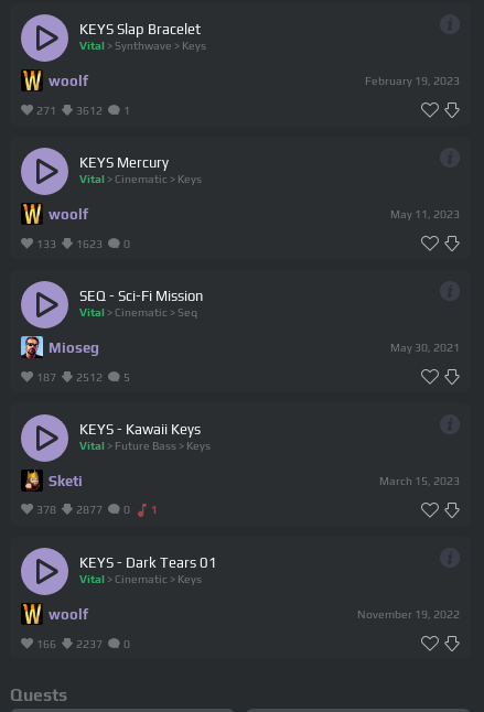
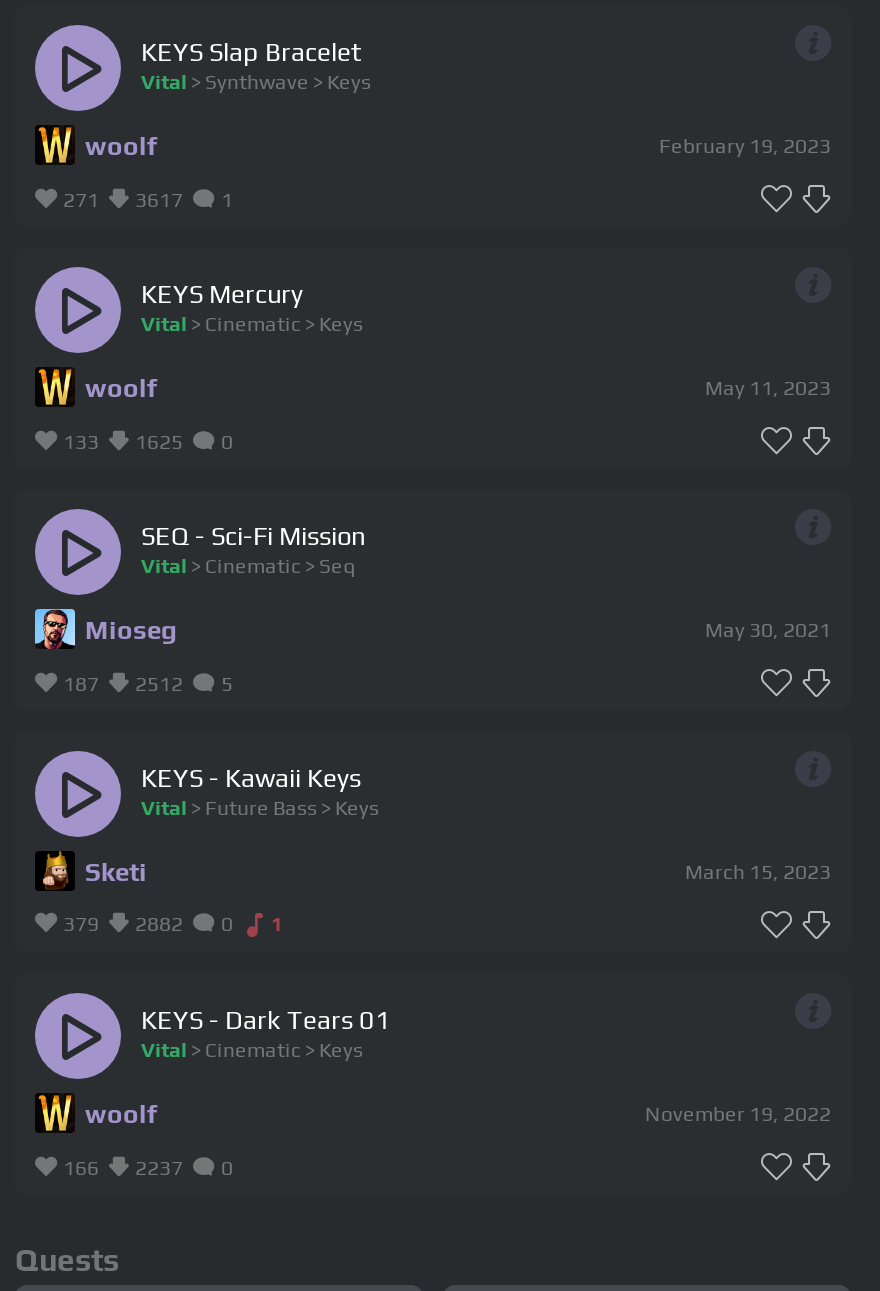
- 271 3612 1
+ 271 3617 1

- 133 1623 0
+ 133 1625 0

- 378
+ 379

- 2877
+ 2882
